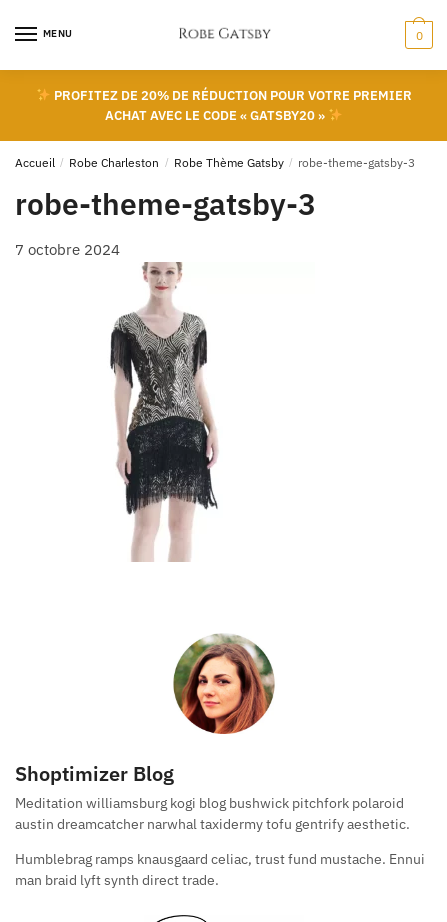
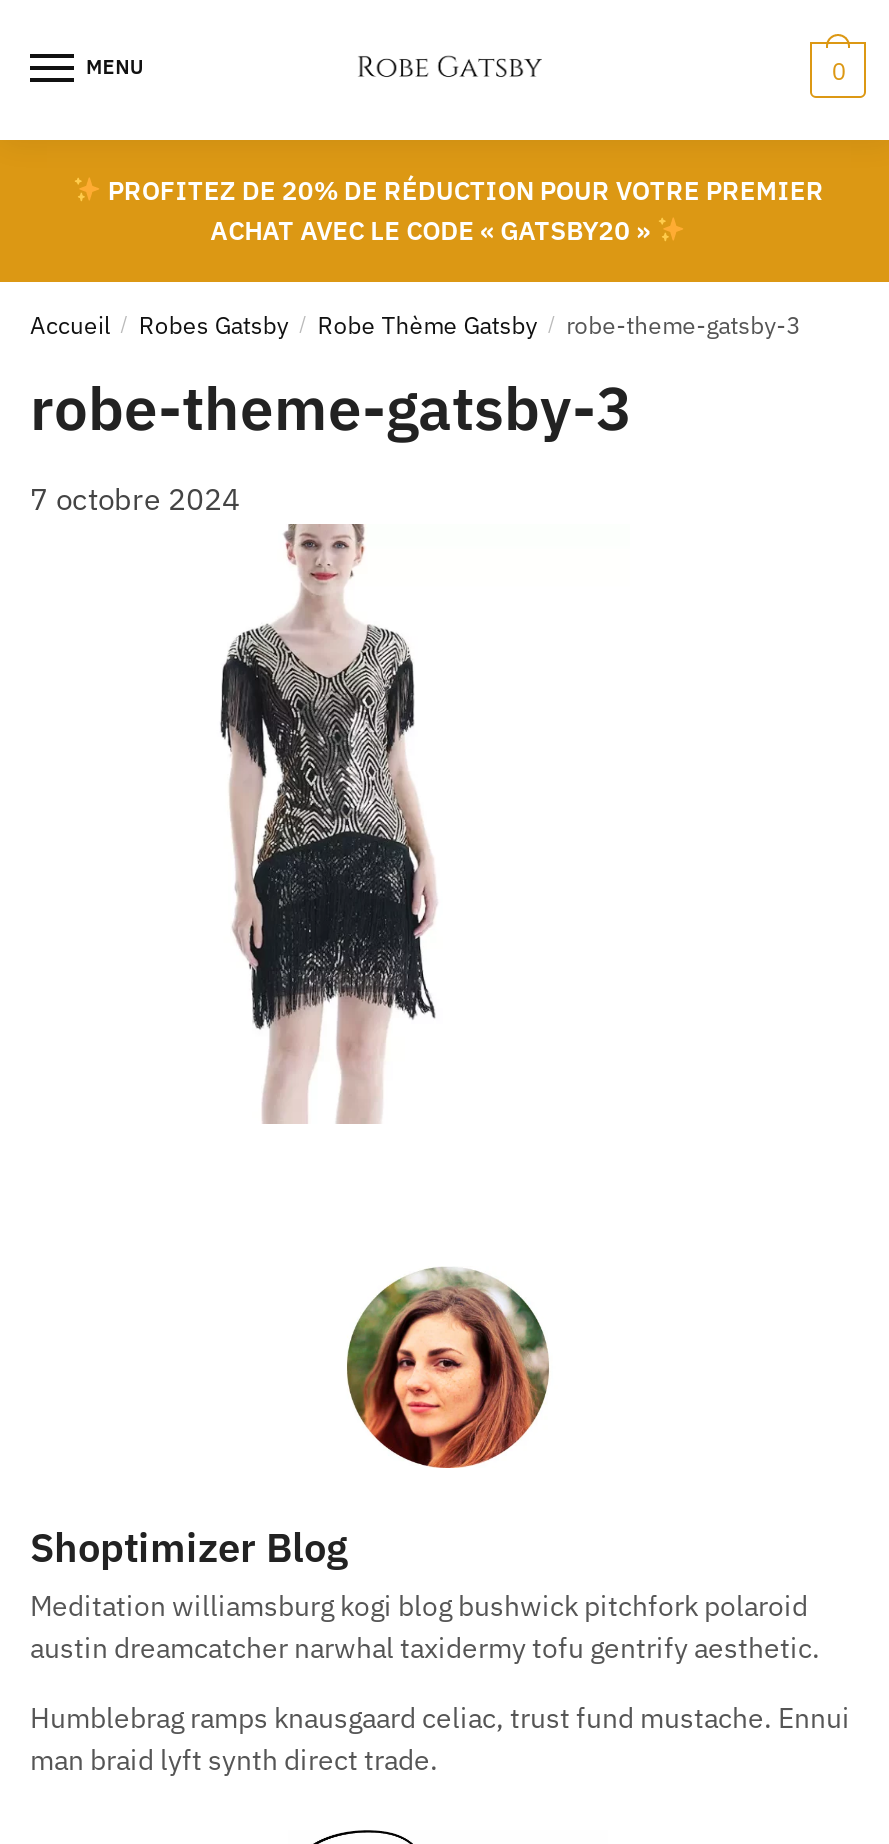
- Accueil / Robe Charleston / Robe Thème Gatsby / robe-theme-gatsby-3
+ Accueil / Robes Gatsby / Robe Thème Gatsby / robe-theme-gatsby-3
